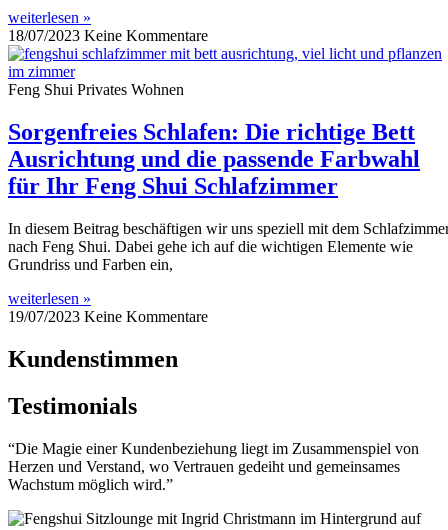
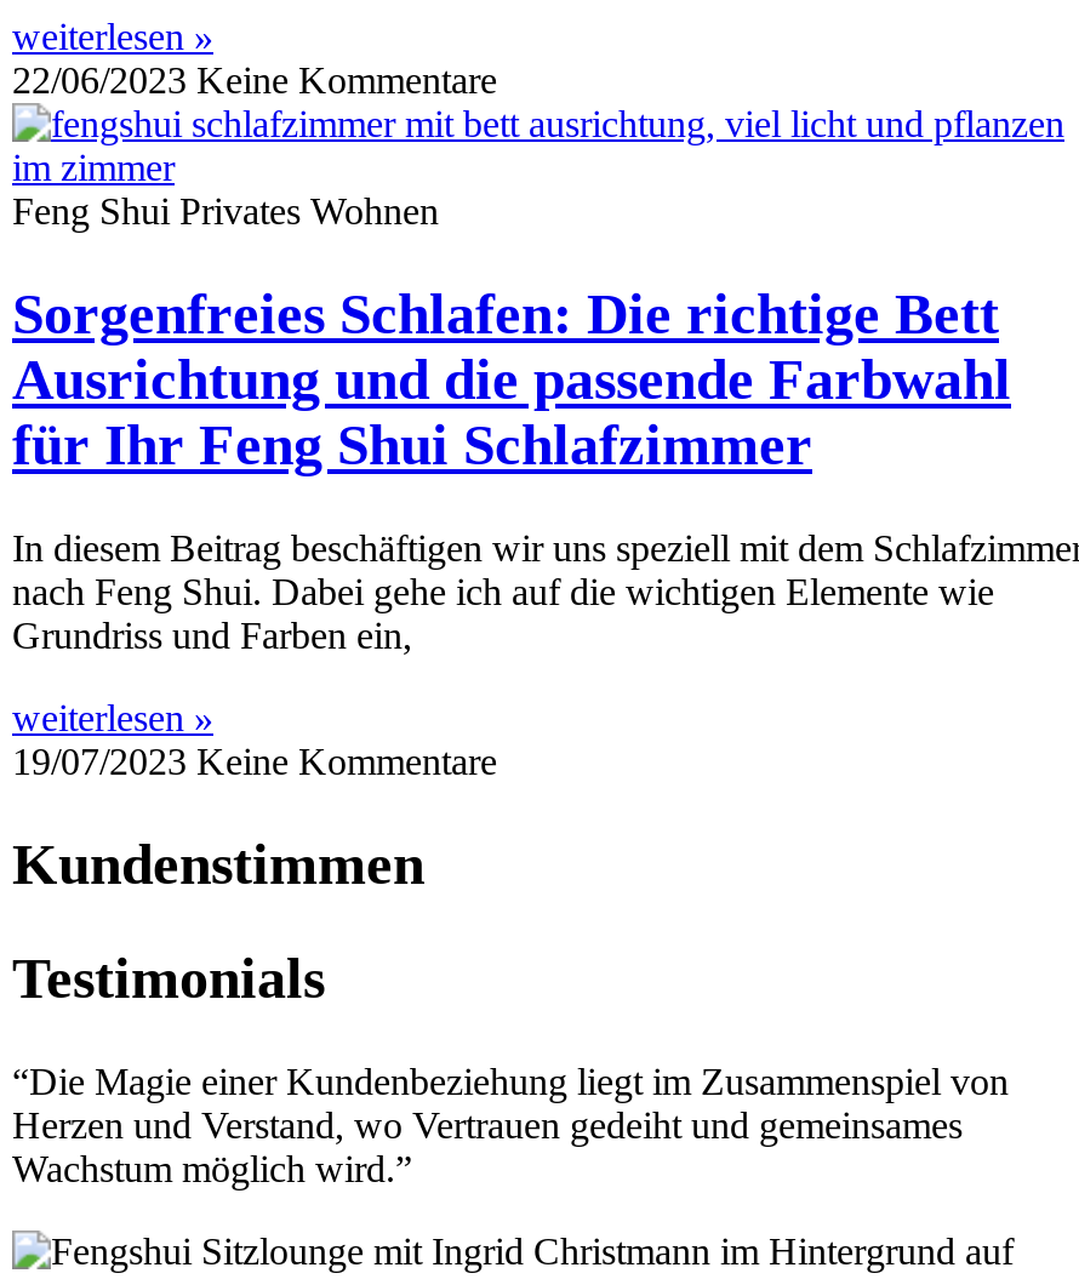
- 18/07/2023 Keine Kommentare
+ 22/06/2023 Keine Kommentare
